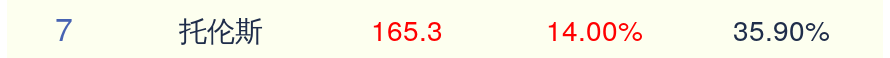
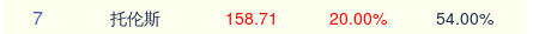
- 165.3
+ 158.71

- 14.00%
+ 20.00%

- 35.90%
+ 54.00%
